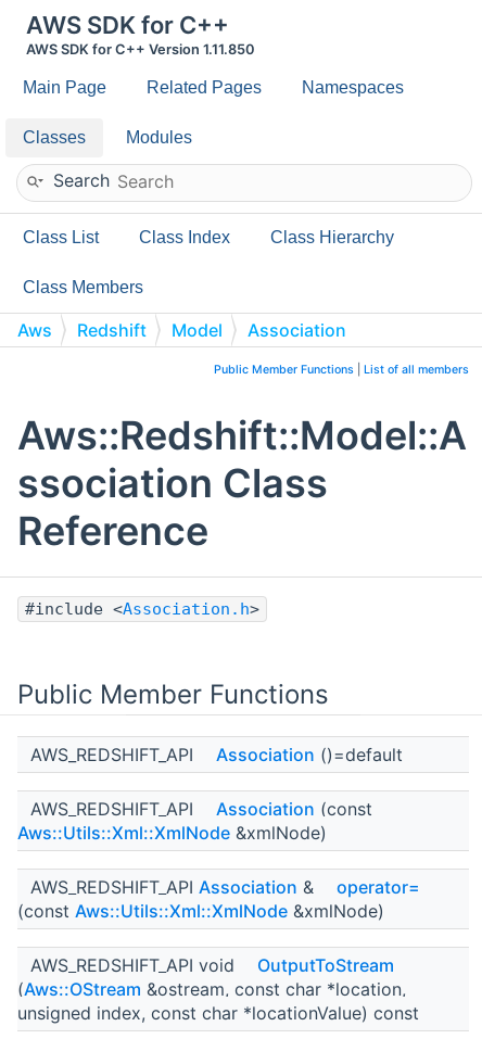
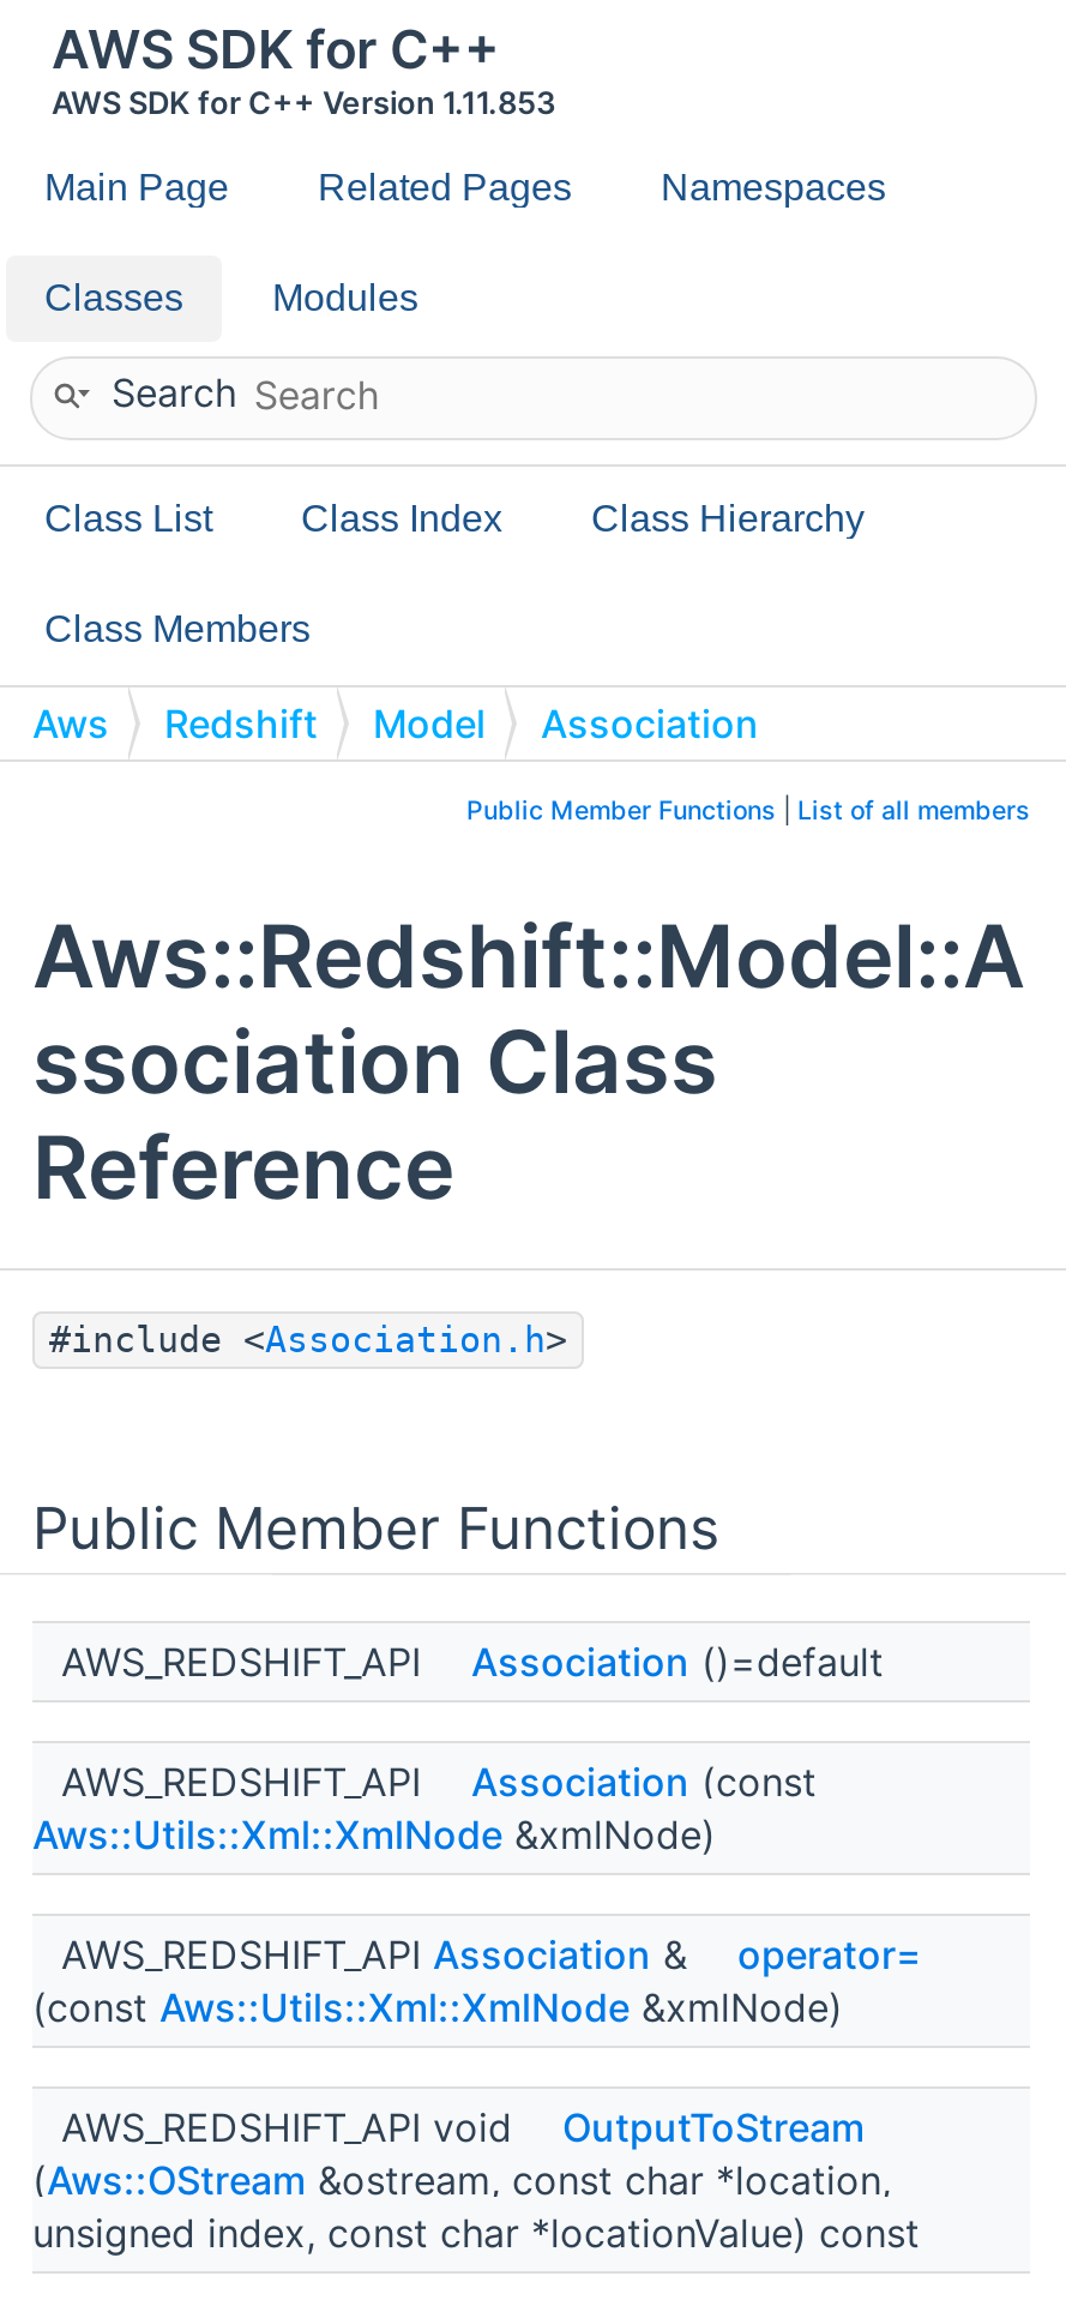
- AWS SDK for C++ Version 1.11.850
+ AWS SDK for C++ Version 1.11.853
